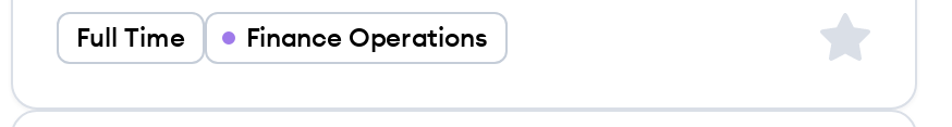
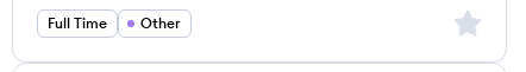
- Finance Operations
+ Other
